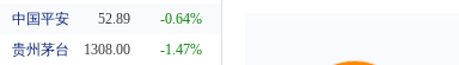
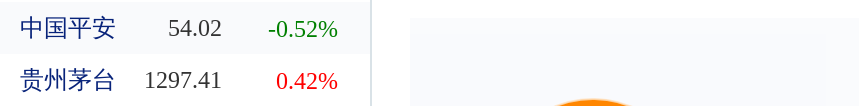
- 52.89
+ 54.02

- -0.64%
+ -0.52%

- 1308.00
+ 1297.41

- -1.47%
+ 0.42%
